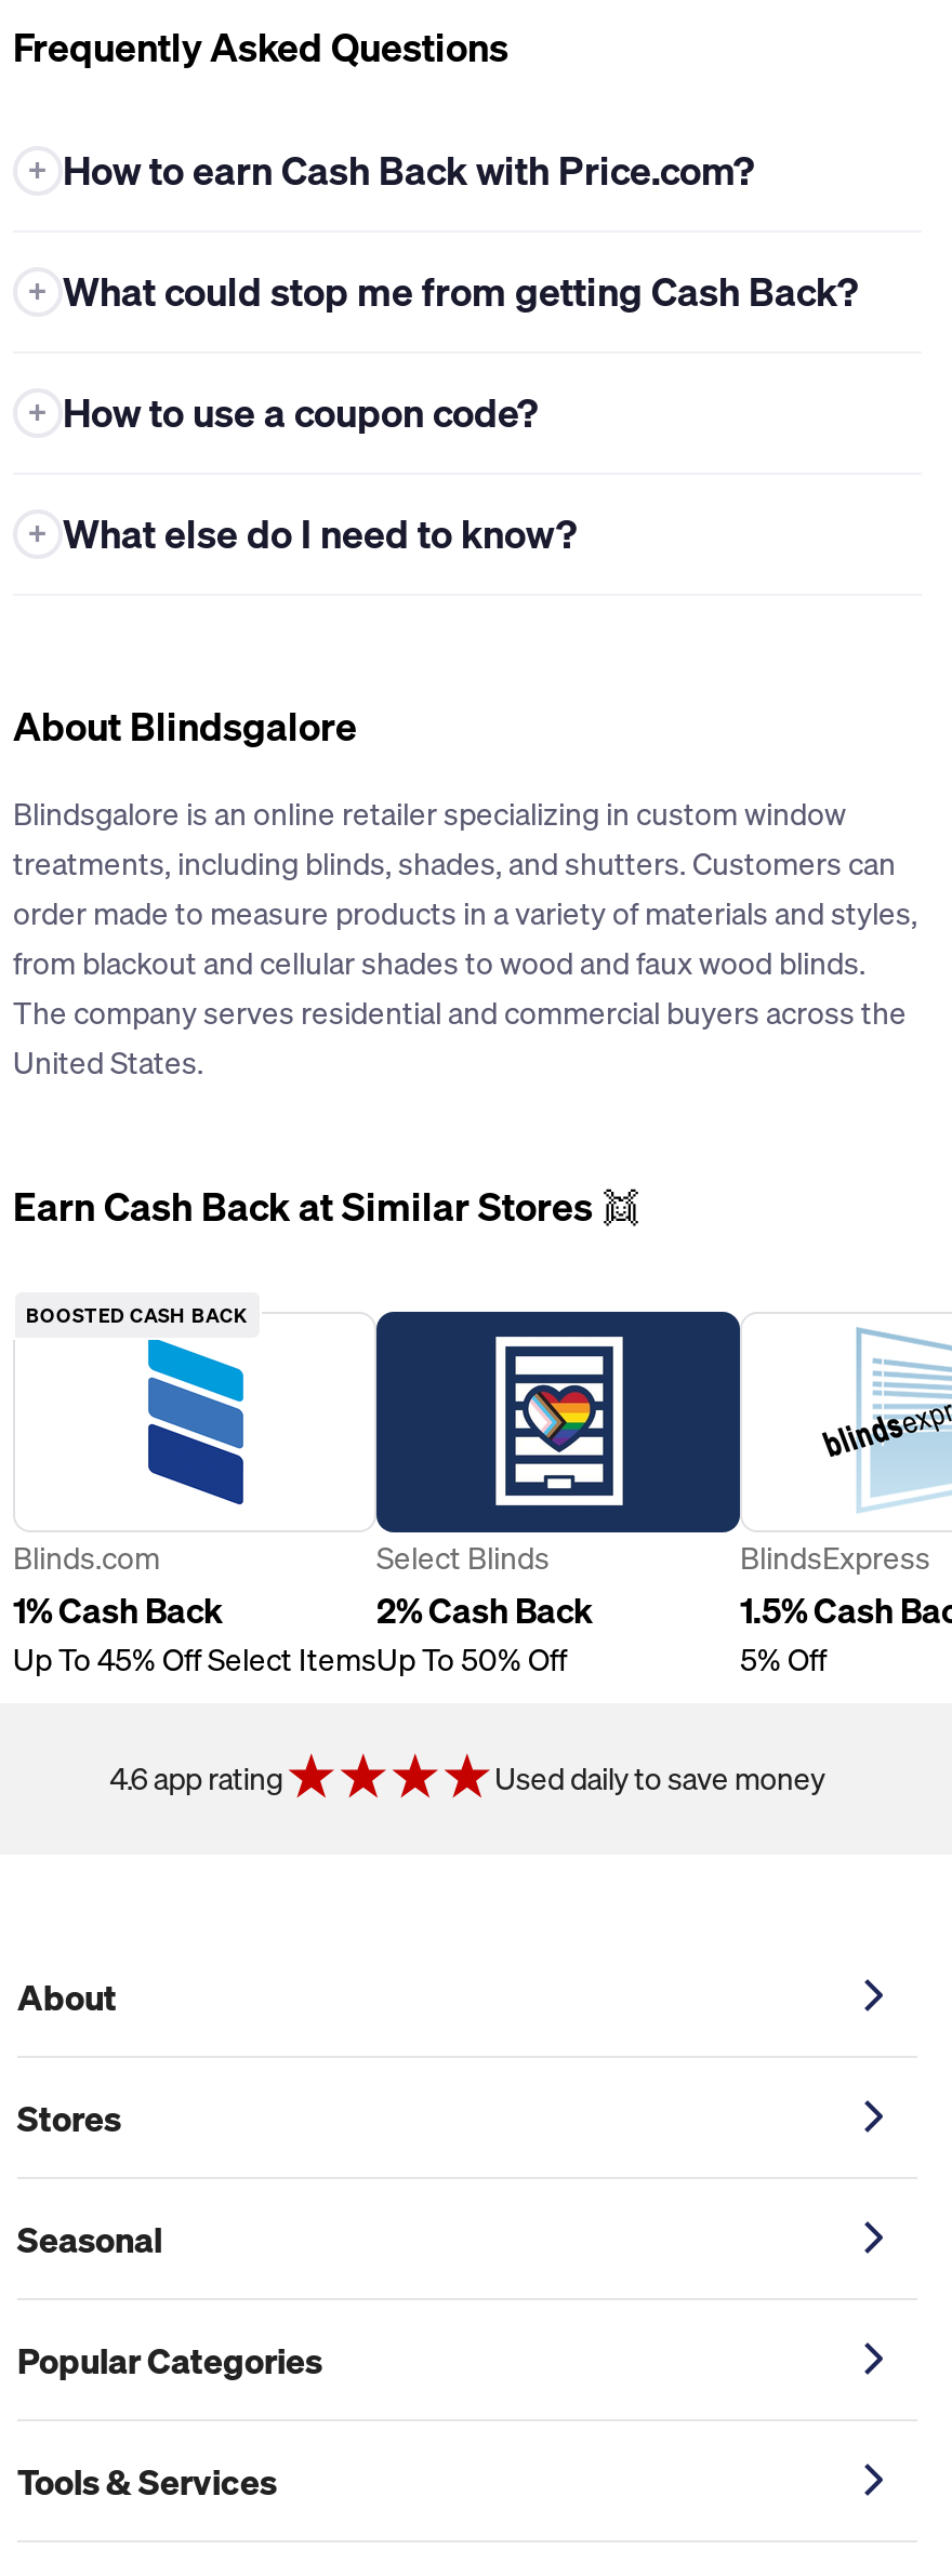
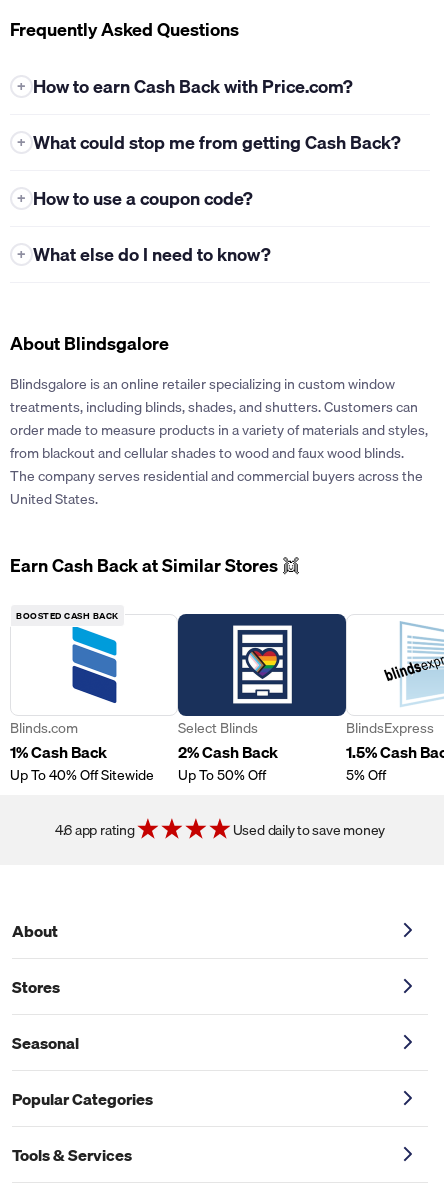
- Up To 45% Off Select Items
+ Up To 40% Off Sitewide
